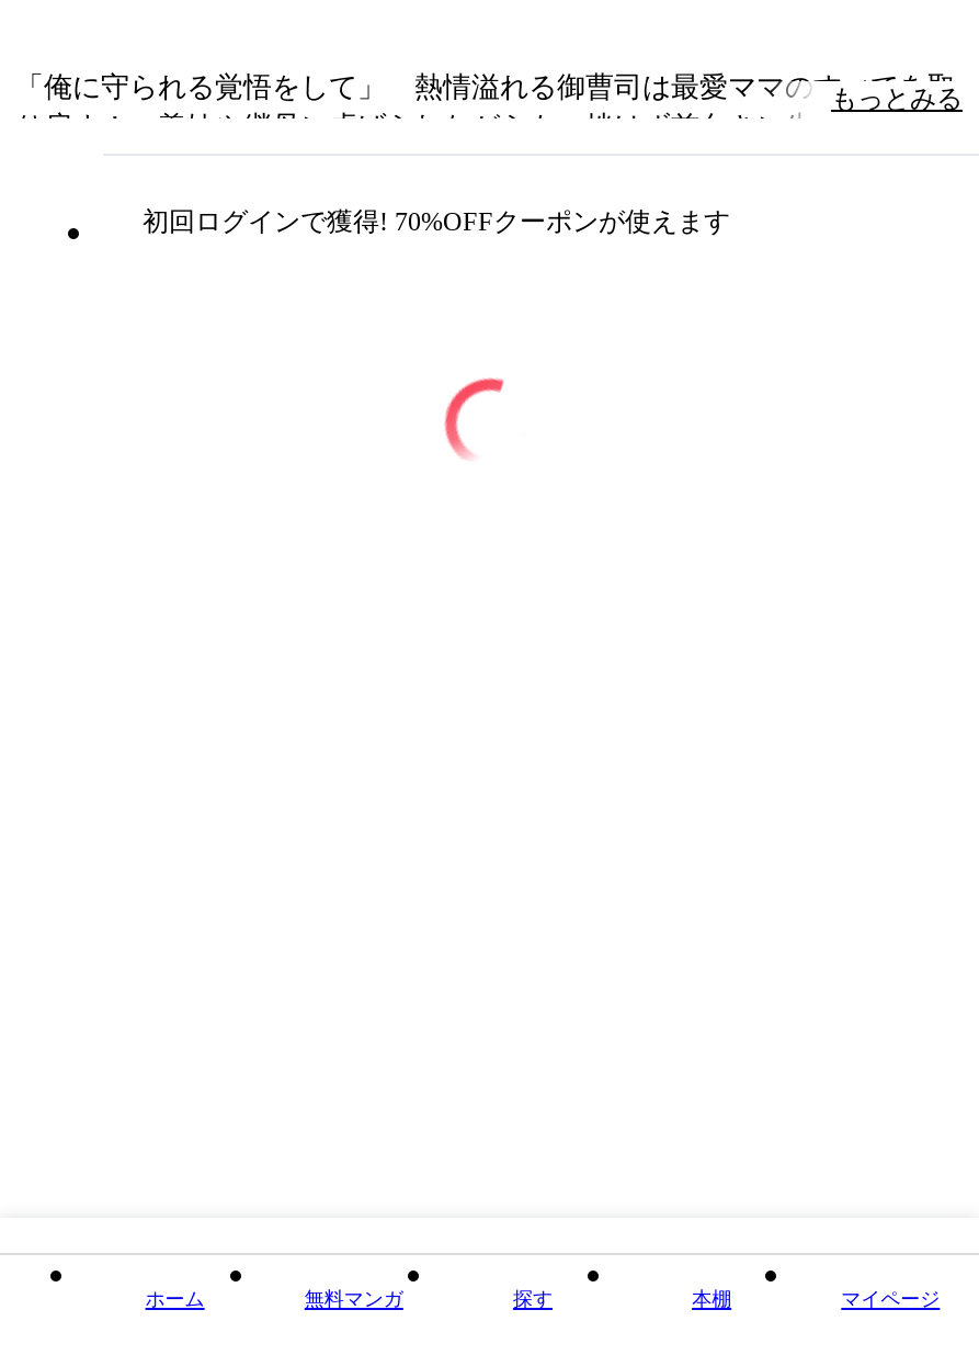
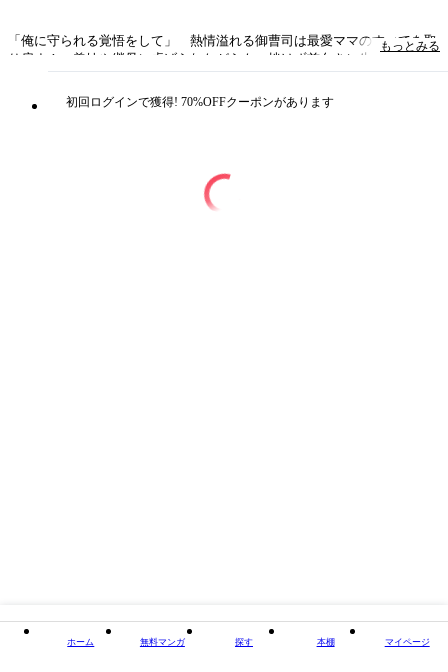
- 初回ログインで獲得! 70%OFFクーポンが使えます
+ 初回ログインで獲得! 70%OFFクーポンがあります
